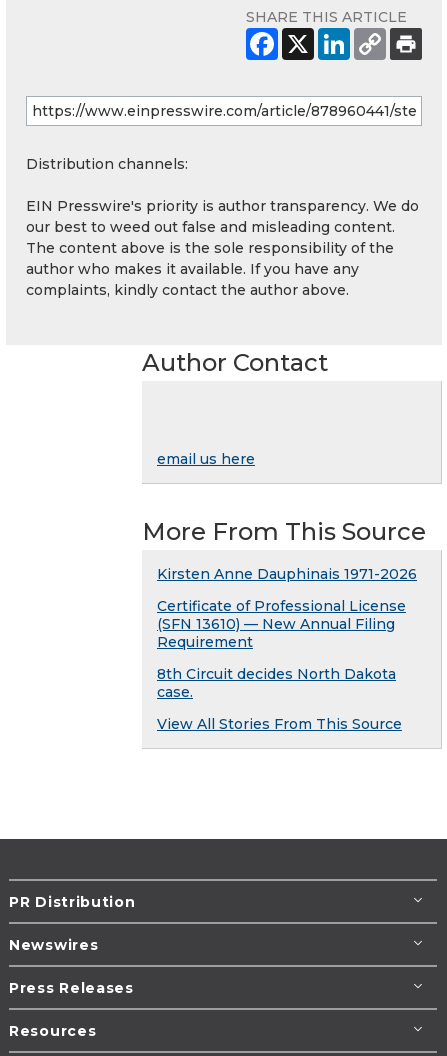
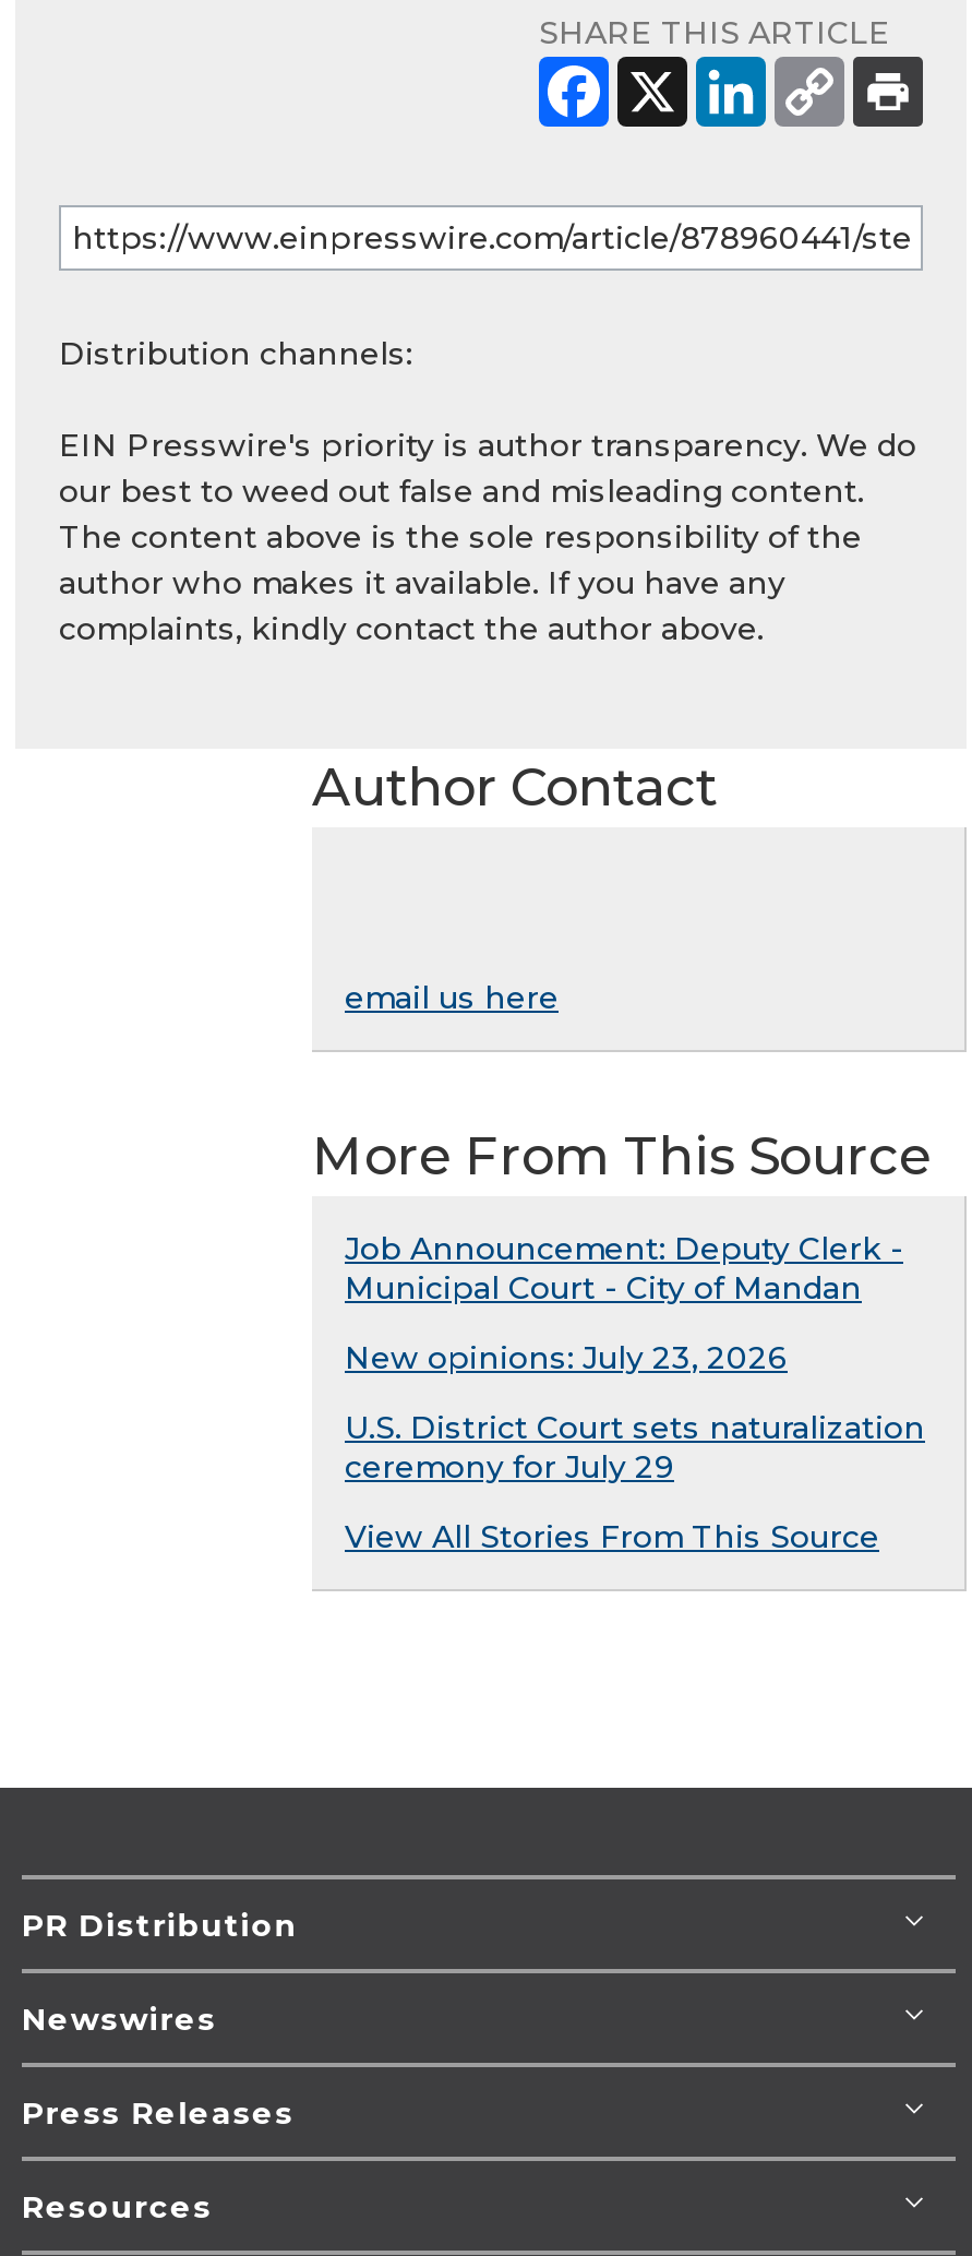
- Kirsten Anne Dauphinais 1971-2026
+ Job Announcement: Deputy Clerk -
+ Municipal Court - City of Mandan

- Certificate of Professional License
- (SFN 13610) — New Annual Filing
- Requirement
+ New opinions: July 23, 2026

- 8th Circuit decides North Dakota
- case.
+ U.S. District Court sets naturalization
+ ceremony for July 29
